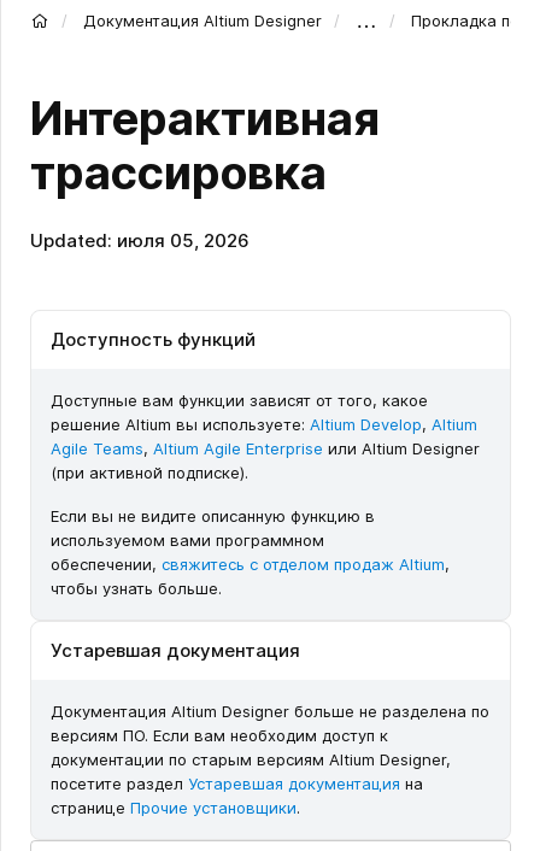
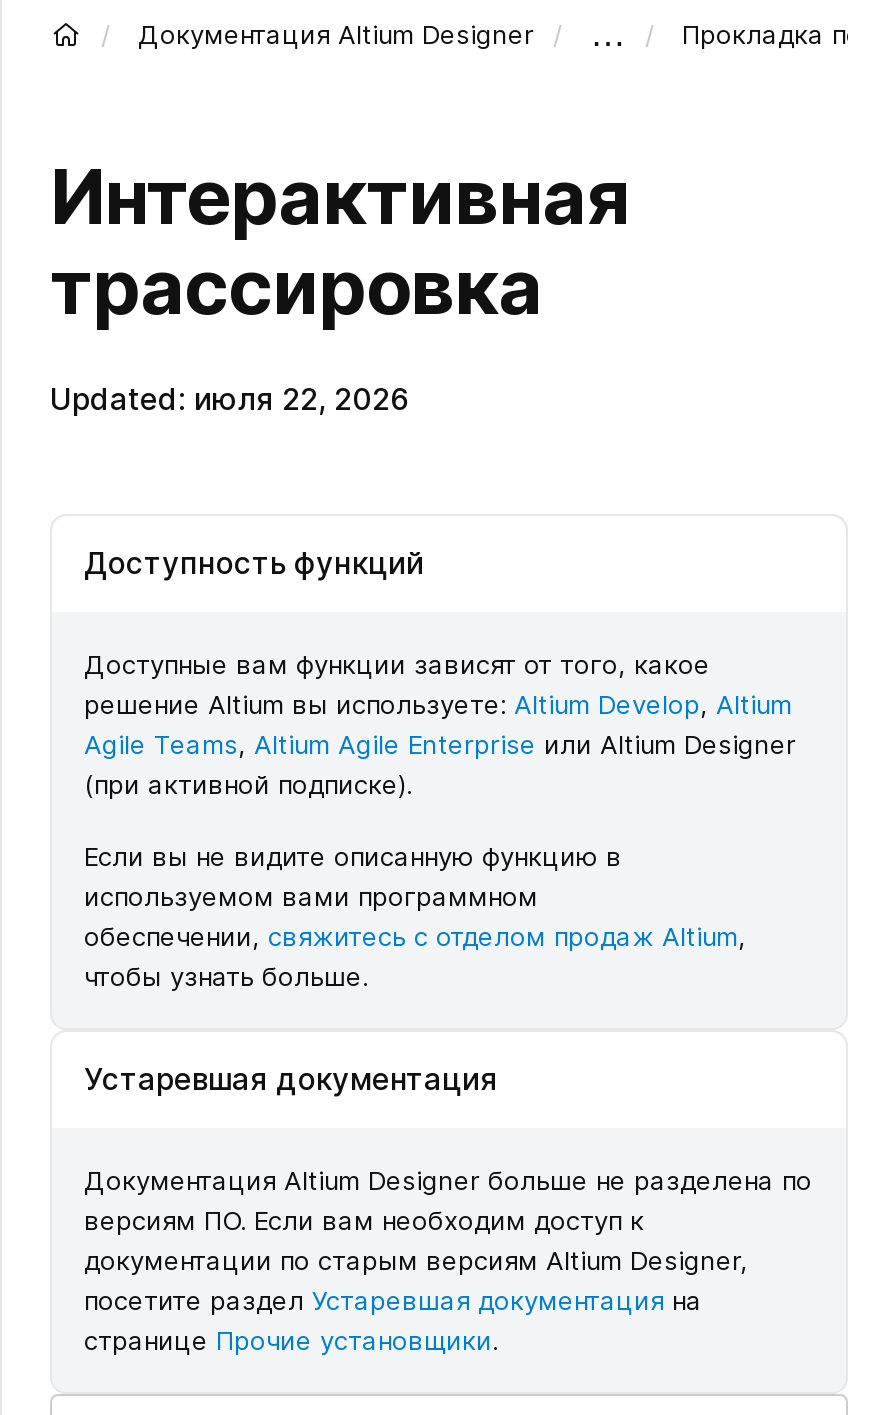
- Updated: июля 05, 2026
+ Updated: июля 22, 2026
